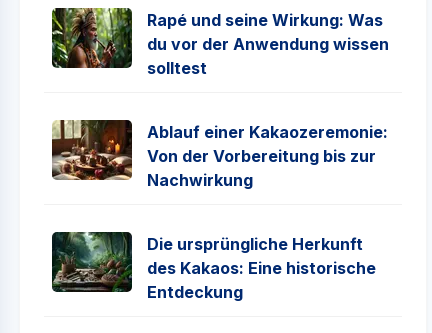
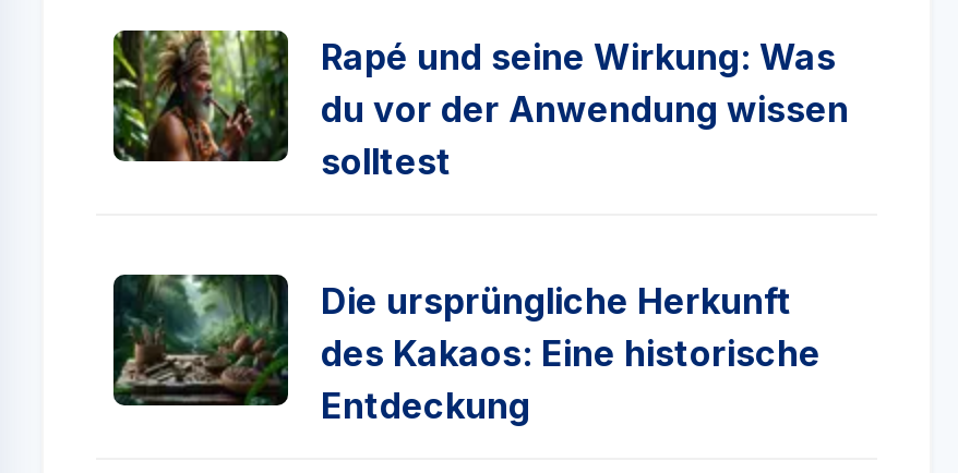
- [image]
- Ablauf einer Kakaozeremonie:
- Von der Vorbereitung bis zur
- Nachwirkung
